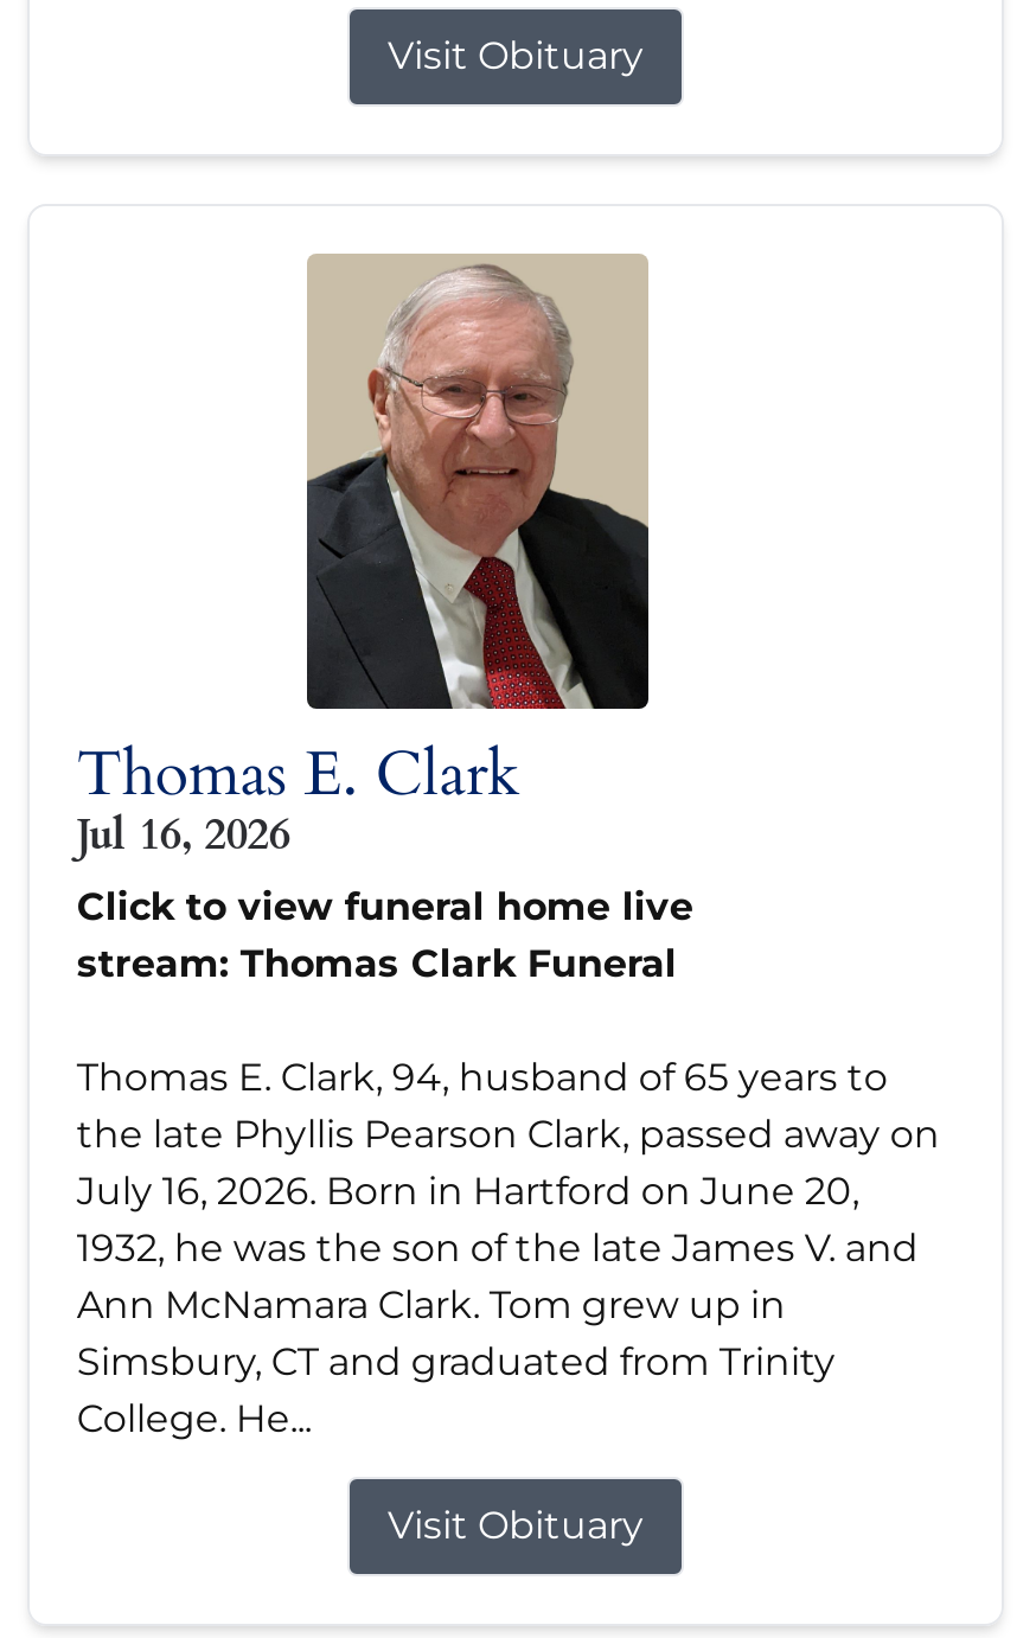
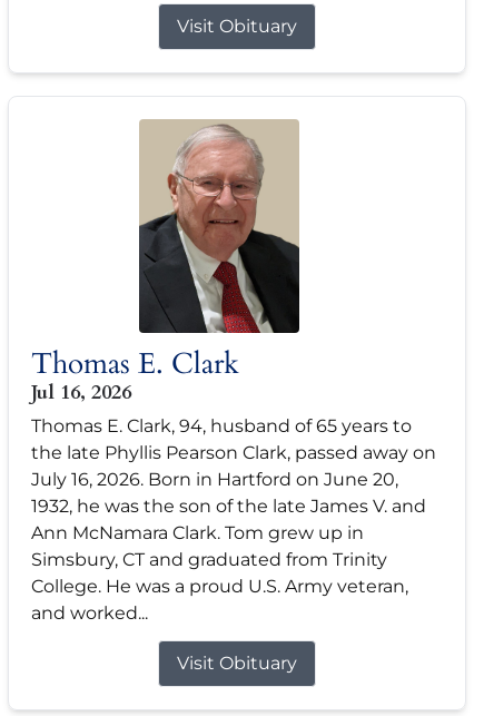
- Click to view funeral home live
- stream: Thomas Clark Funeral

moved up: Thomas E. Clark, 94, husband of 65 years to | the late Phyllis Pearson Clark, passed away on | July 16, 2026. Born in Hartford on June 20, | 1932, he was the son of the late James V. and | Ann McNamara Clark. Tom grew up in | Simsbury, CT and graduated from Trinity

- College. He...
+ College. He was a proud U.S. Army veteran,
+ and worked...
